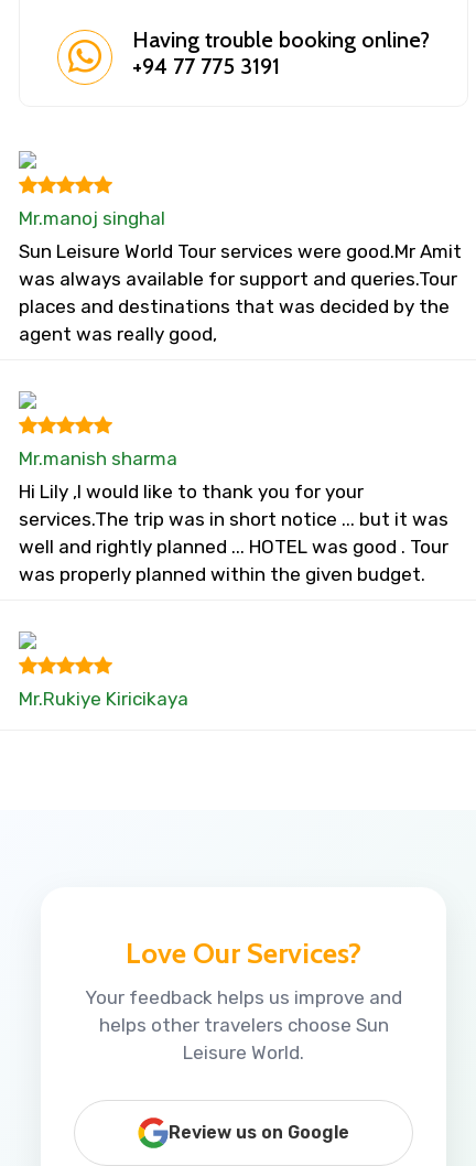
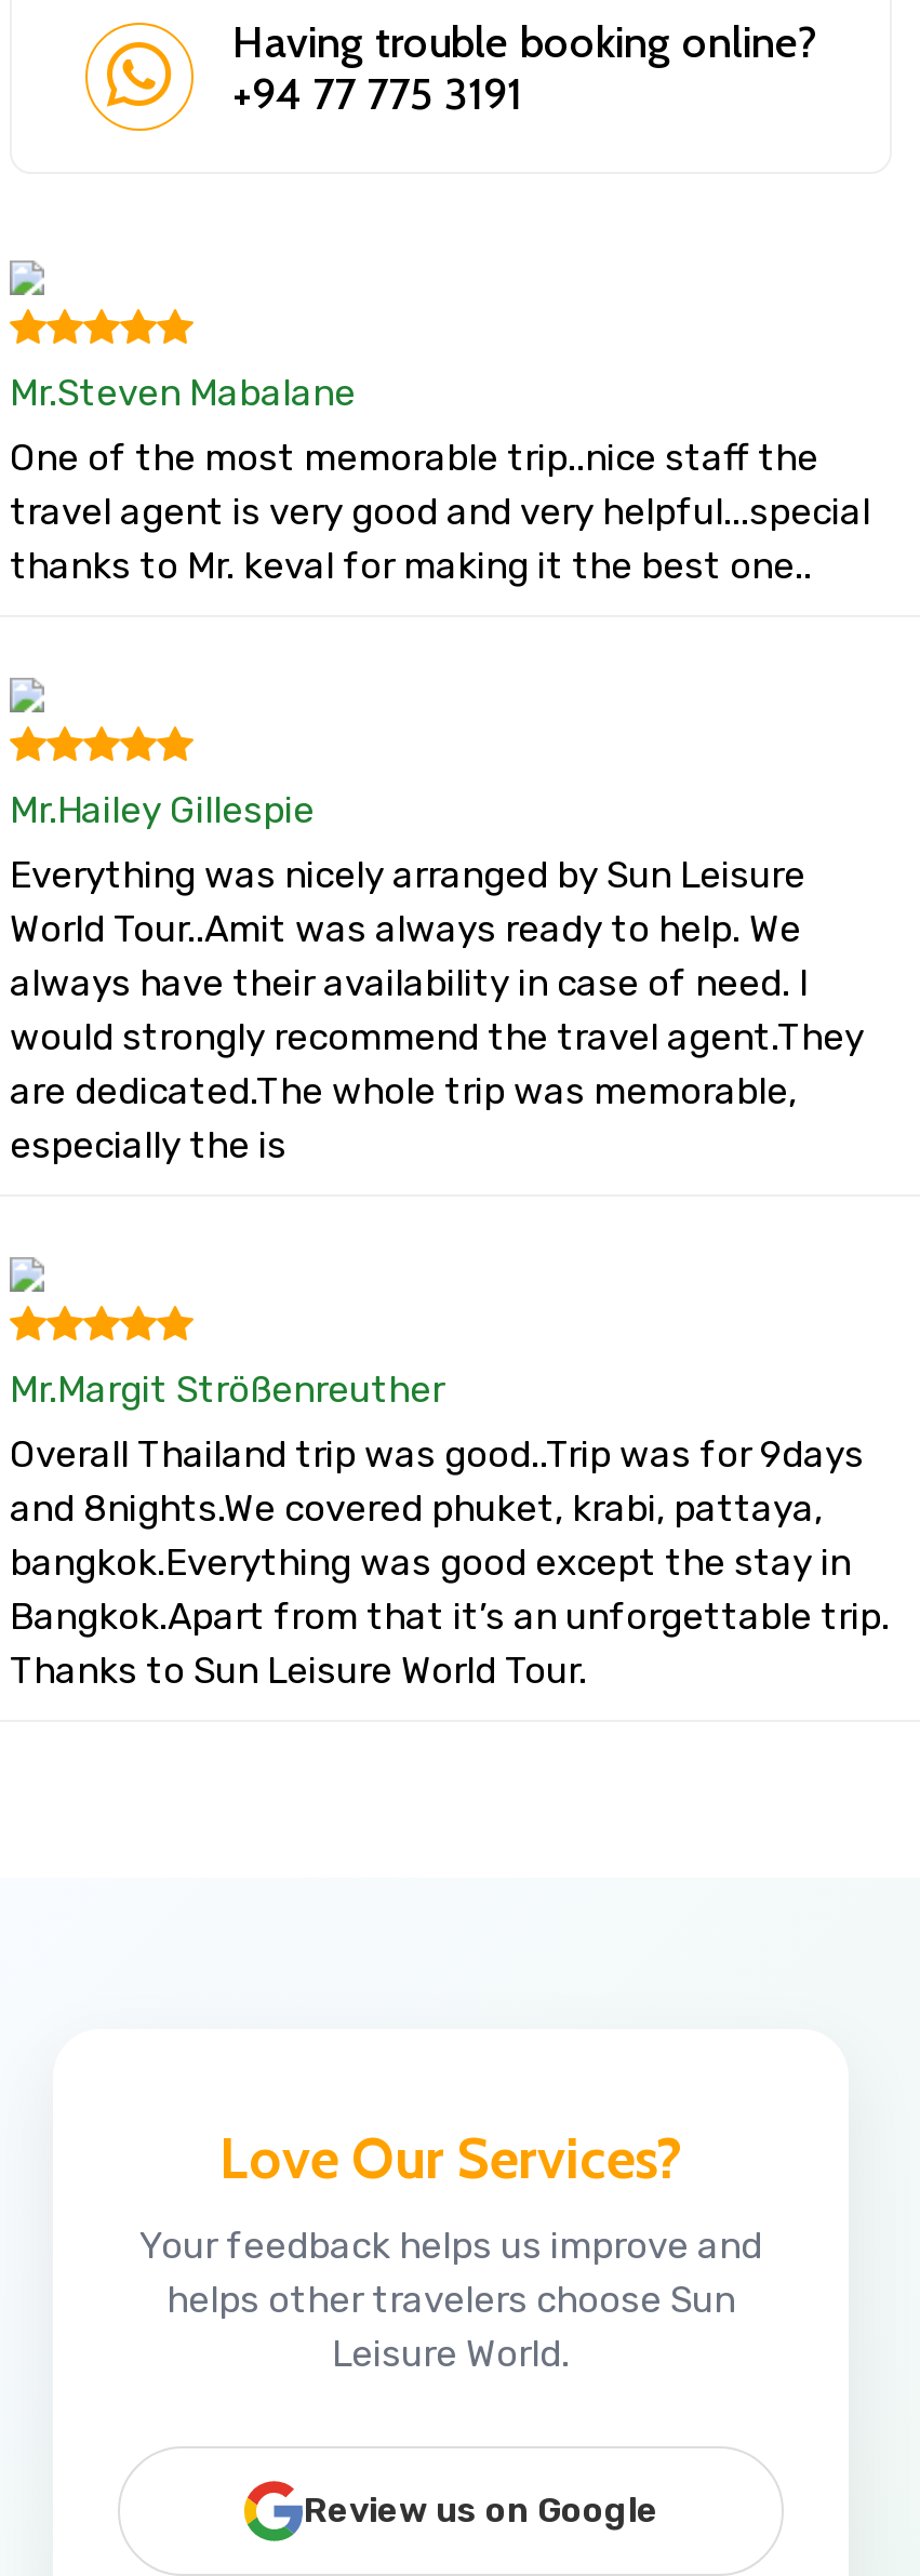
- Mr.manoj singhal
- Sun Leisure World Tour services were good.Mr Amit
- was always available for support and queries.Tour
- places and destinations that was decided by the
- agent was really good,
+ Mr.Steven Mabalane
+ One of the most memorable trip..nice staff the
+ travel agent is very good and very helpful...special
+ thanks to Mr. keval for making it the best one..

- Mr.manish sharma
- Hi Lily ,I would like to thank you for your
- services.The trip was in short notice ... but it was
- well and rightly planned ... HOTEL was good . Tour
- was properly planned within the given budget.
+ Mr.Hailey Gillespie
+ Everything was nicely arranged by Sun Leisure
+ World Tour..Amit was always ready to help. We
+ always have their availability in case of need. I
+ would strongly recommend the travel agent.They
+ are dedicated.The whole trip was memorable,
+ especially the is

- Mr.Rukiye Kiricikaya
+ Mr.Margit Strößenreuther
+ Overall Thailand trip was good..Trip was for 9days
+ and 8nights.We covered phuket, krabi, pattaya,
+ bangkok.Everything was good except the stay in
+ Bangkok.Apart from that it’s an unforgettable trip.
+ Thanks to Sun Leisure World Tour.
